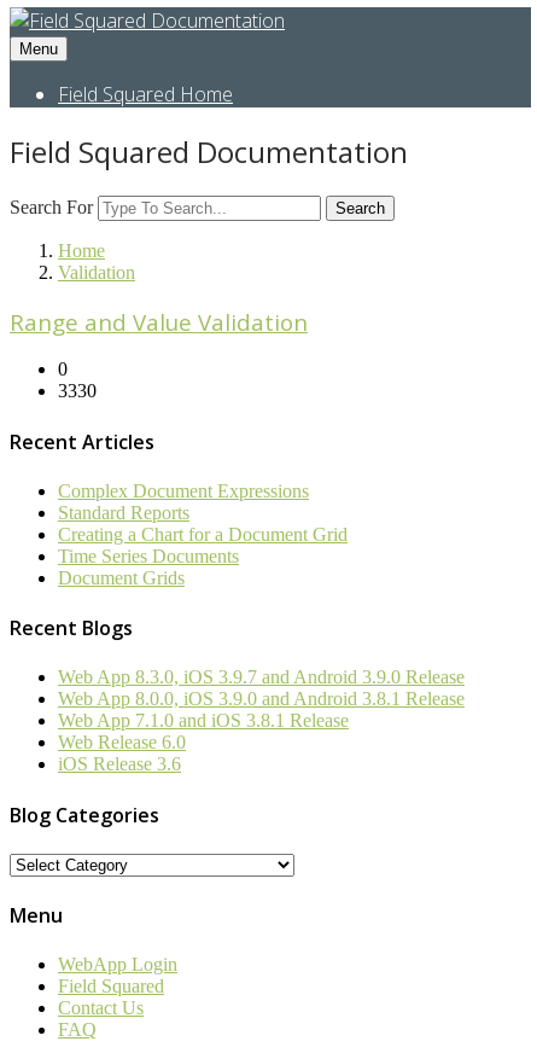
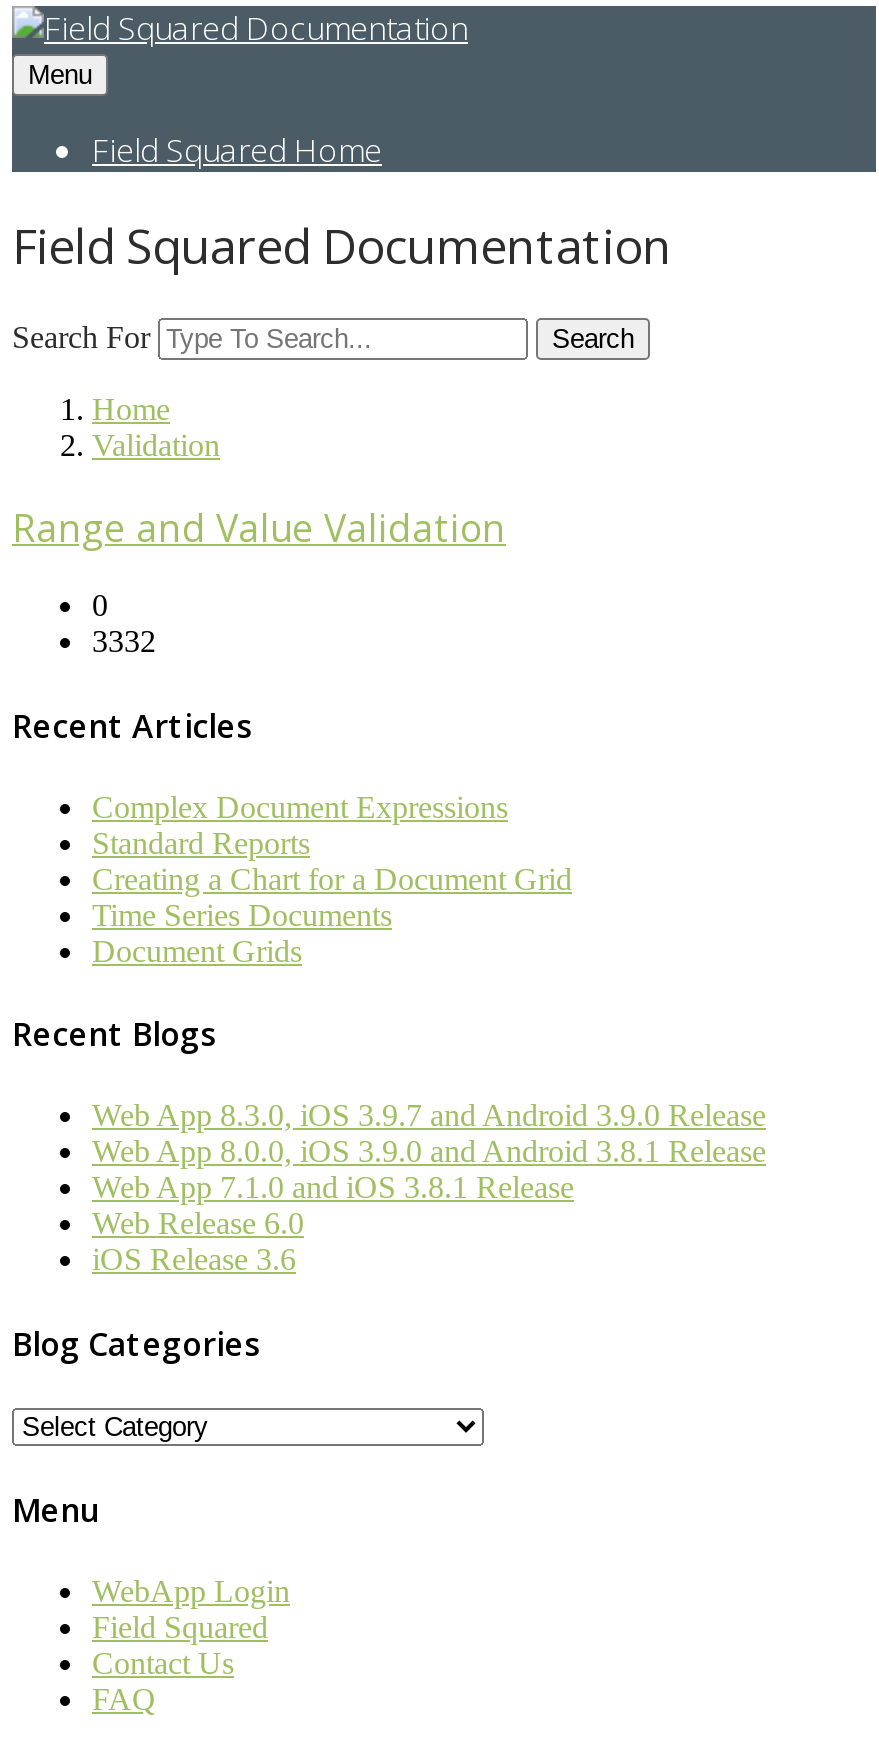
- 3330
+ 3332
